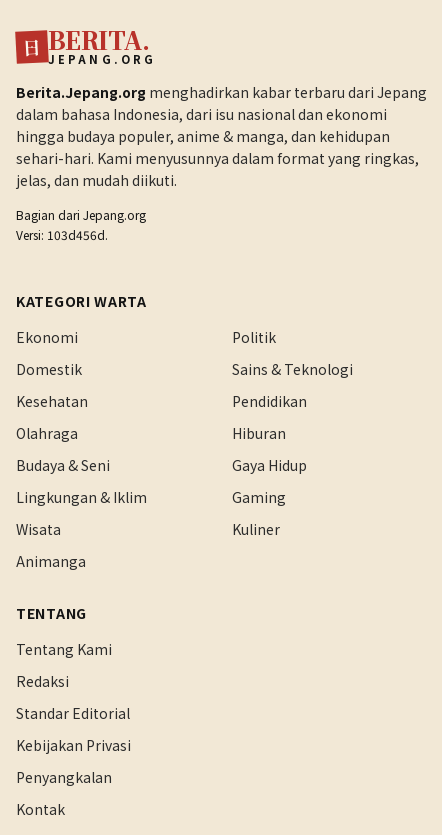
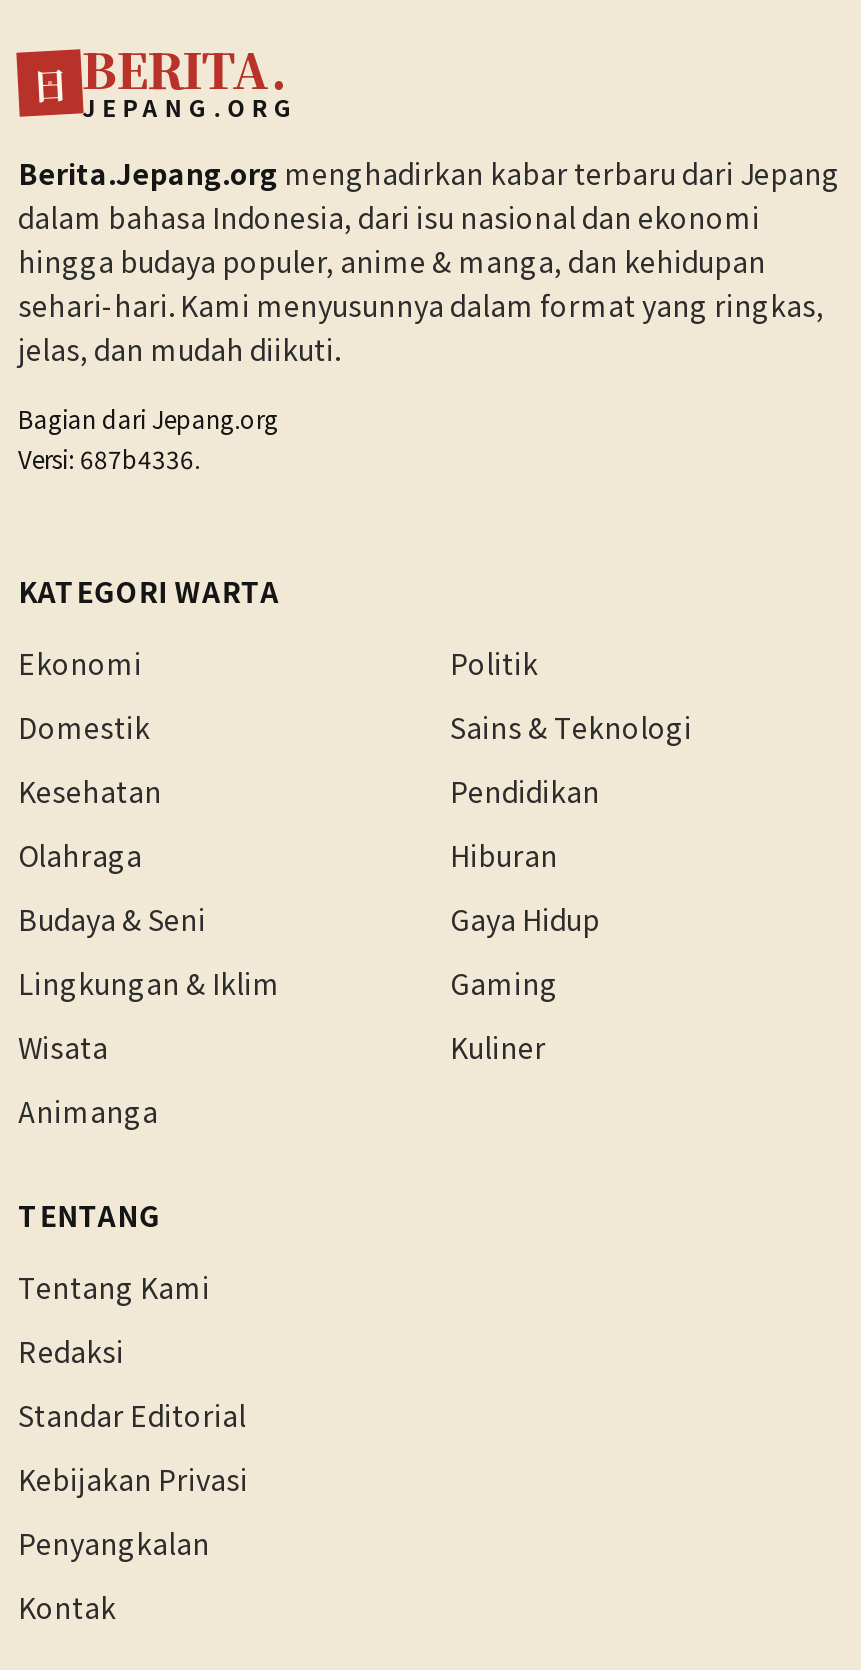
- Versi: 103d456d.
+ Versi: 687b4336.
